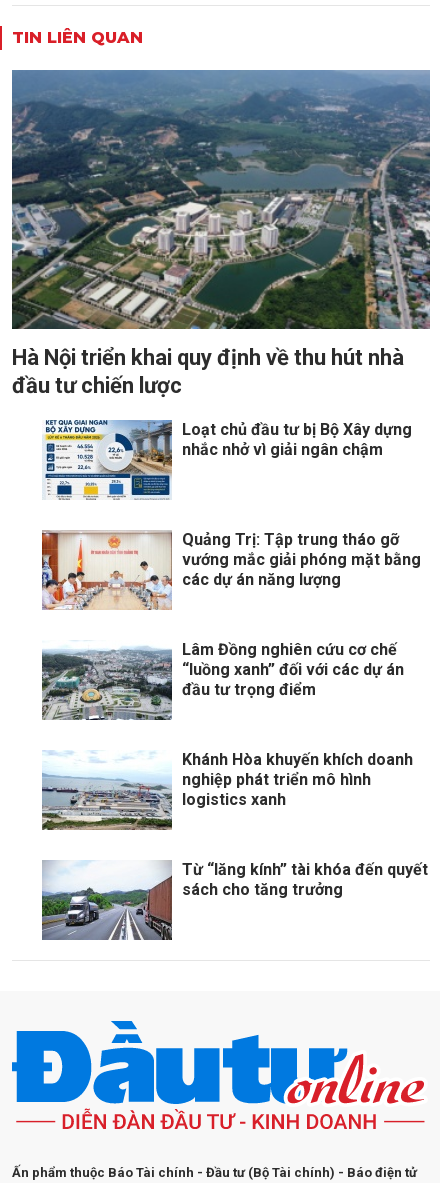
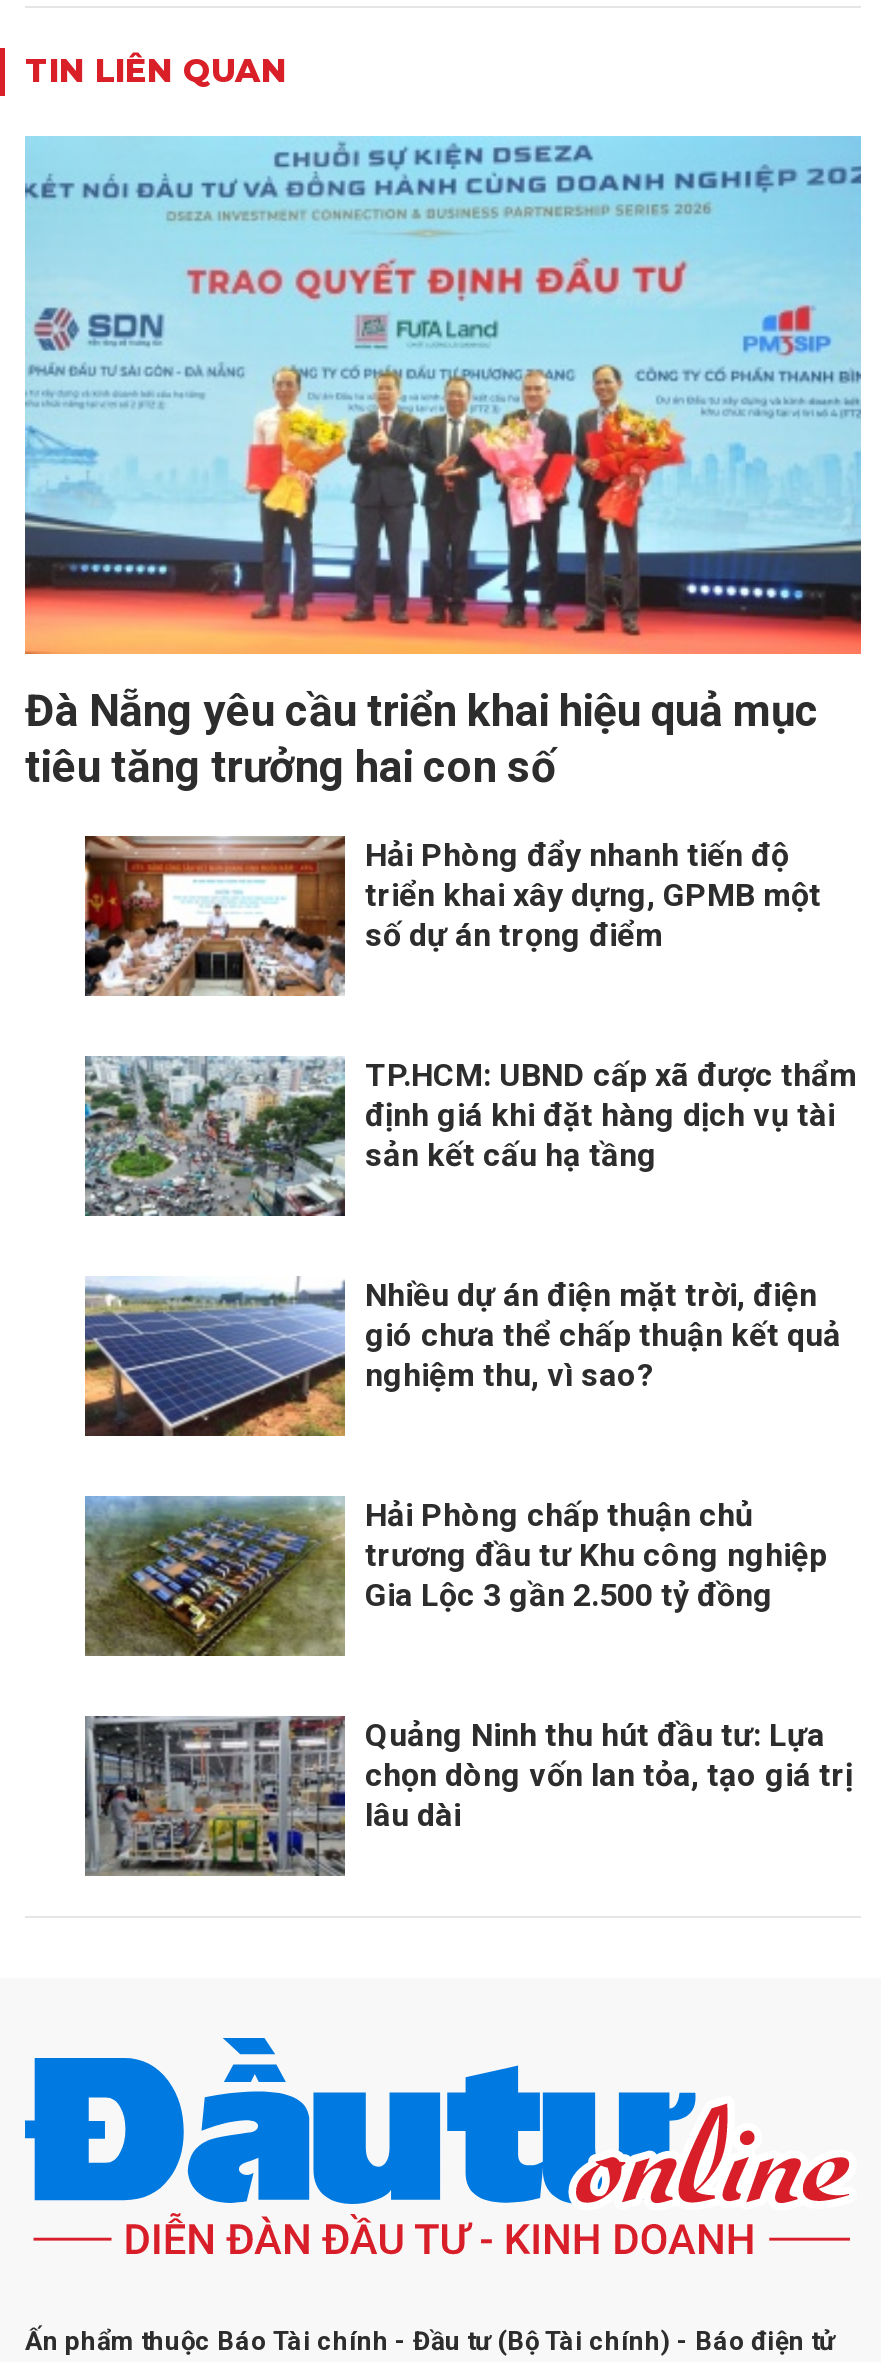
- [image]
- Hà Nội triển khai quy định về thu hút nhà
- đầu tư chiến lược
+ [image]
+ Đà Nẵng yêu cầu triển khai hiệu quả mục
+ tiêu tăng trưởng hai con số

- [image]
- Loạt chủ đầu tư bị Bộ Xây dựng
- nhắc nhở vì giải ngân chậm
+ [image]
+ Hải Phòng đẩy nhanh tiến độ
+ triển khai xây dựng, GPMB một
+ số dự án trọng điểm

- [image]
- Quảng Trị: Tập trung tháo gỡ
- vướng mắc giải phóng mặt bằng
- các dự án năng lượng
+ [image]
+ TP.HCM: UBND cấp xã được thẩm
+ định giá khi đặt hàng dịch vụ tài
+ sản kết cấu hạ tầng

- [image]
- Lâm Đồng nghiên cứu cơ chế
- “luồng xanh” đối với các dự án
- đầu tư trọng điểm
+ [image]
+ Nhiều dự án điện mặt trời, điện
+ gió chưa thể chấp thuận kết quả
+ nghiệm thu, vì sao?

- [image]
- Khánh Hòa khuyến khích doanh
- nghiệp phát triển mô hình
- logistics xanh
+ [image]
+ Hải Phòng chấp thuận chủ
+ trương đầu tư Khu công nghiệp
+ Gia Lộc 3 gần 2.500 tỷ đồng

- [image]
- Từ “lăng kính” tài khóa đến quyết
- sách cho tăng trưởng
+ [image]
+ Quảng Ninh thu hút đầu tư: Lựa
+ chọn dòng vốn lan tỏa, tạo giá trị
+ lâu dài
